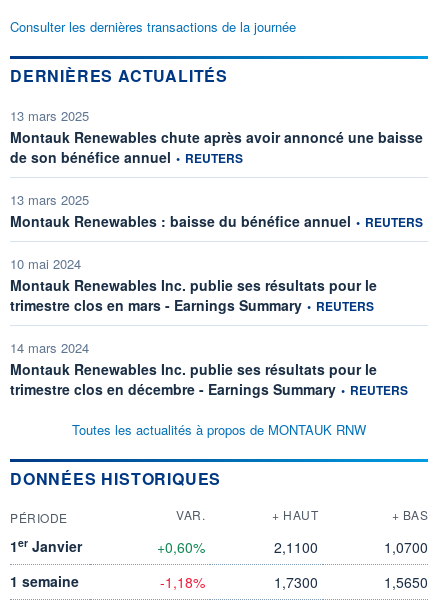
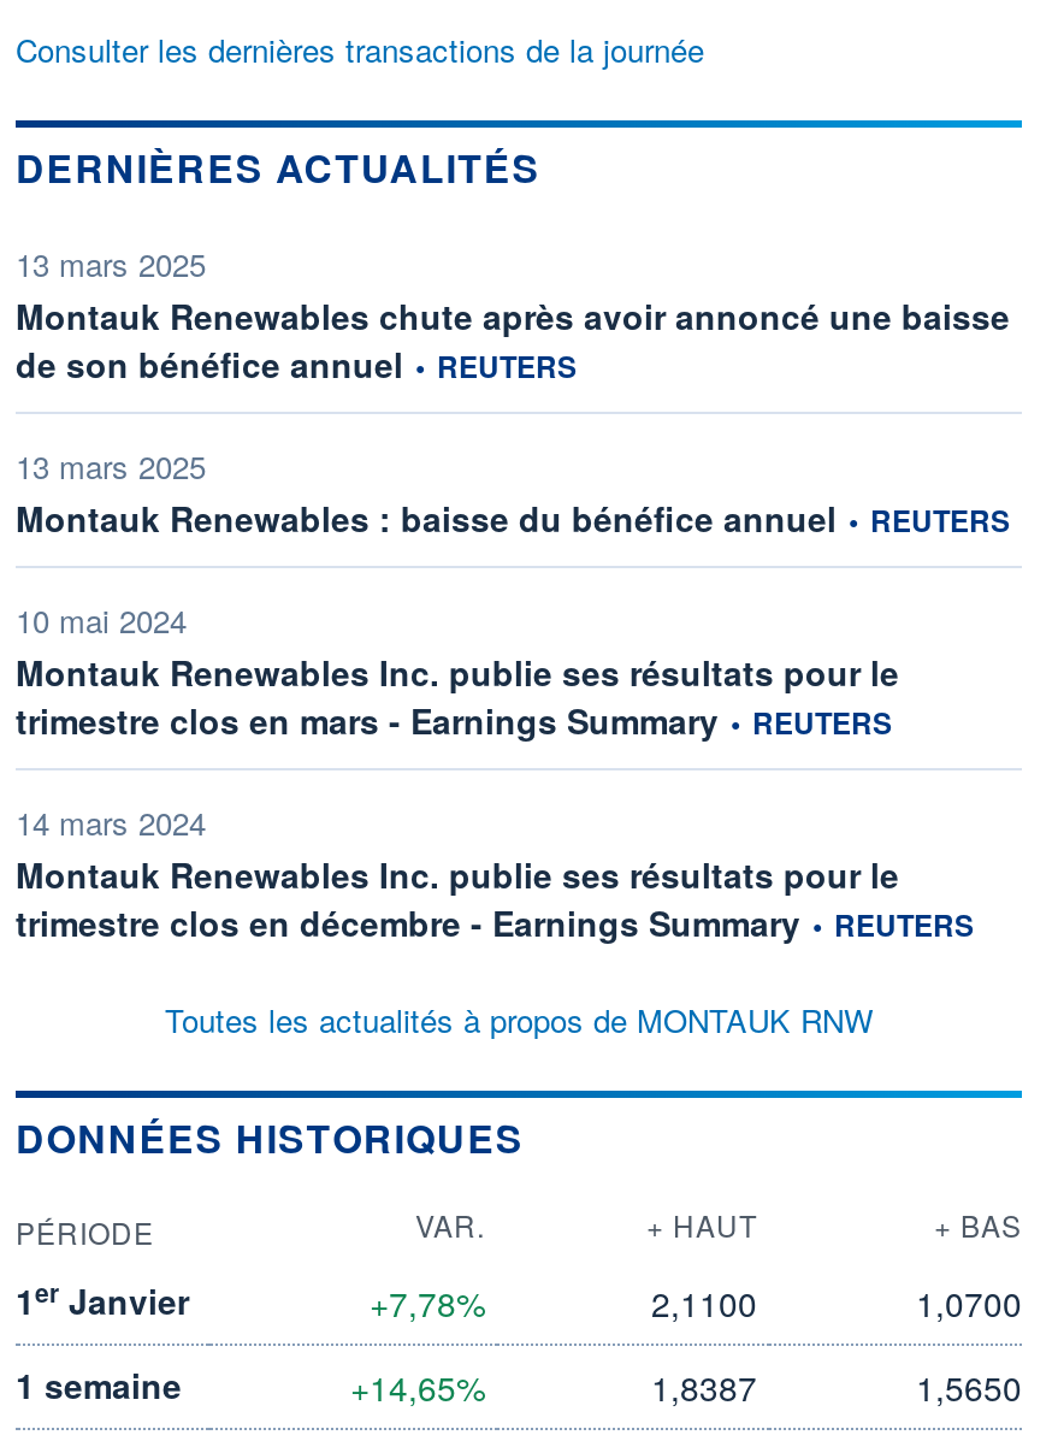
- +0,60%
+ +7,78%

- -1,18%
+ +14,65%

- 1,7300
+ 1,8387
